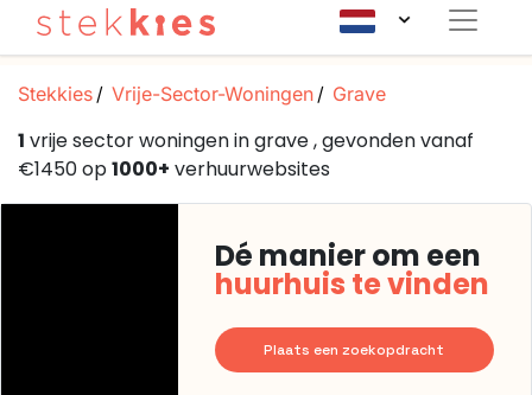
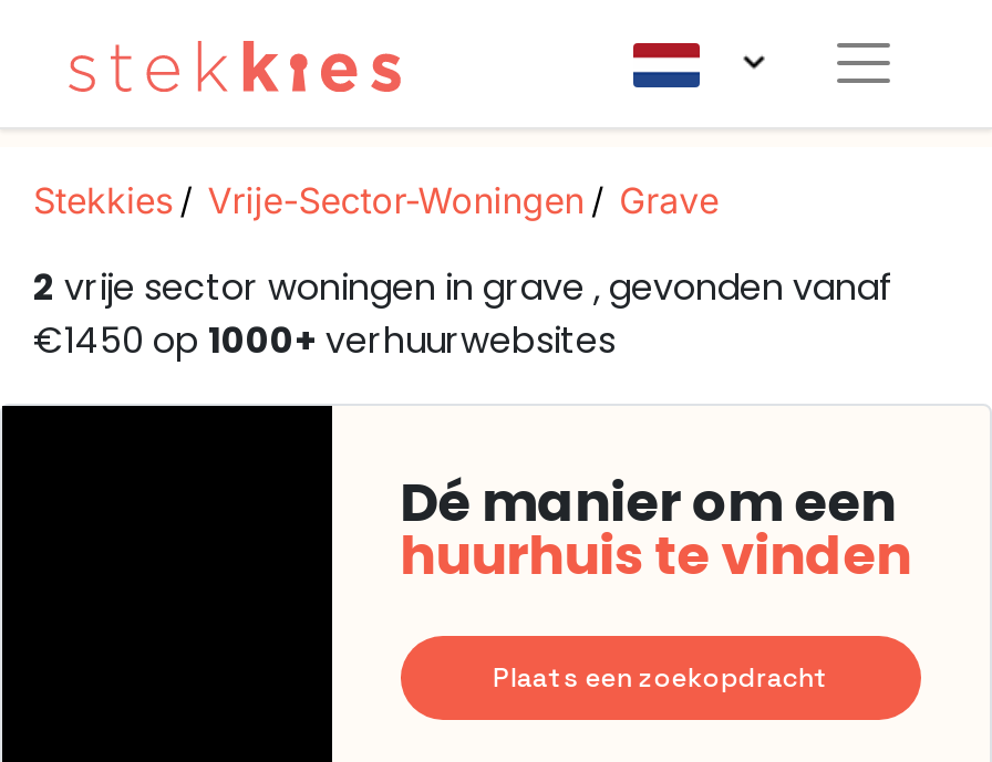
- 1 vrije sector woningen in grave , gevonden vanaf
+ 2 vrije sector woningen in grave , gevonden vanaf
